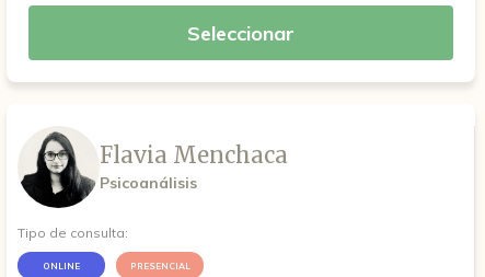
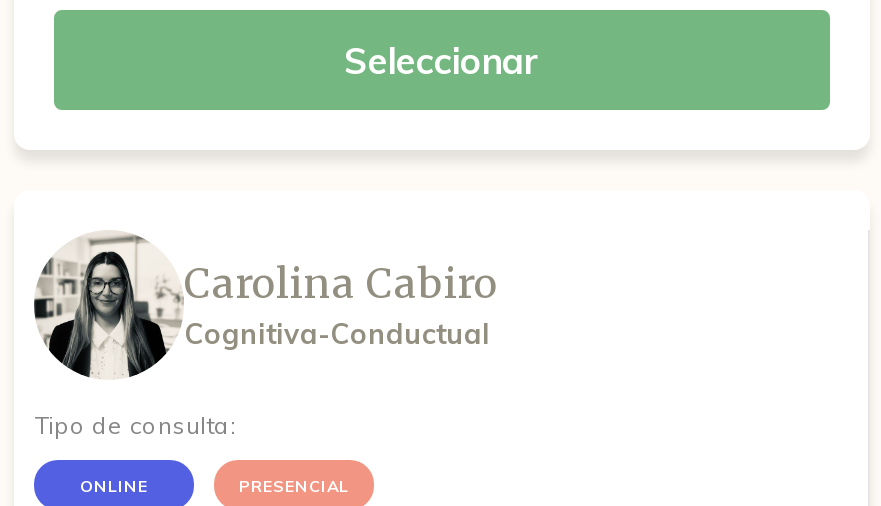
- [image]
- Flavia Menchaca
- Psicoanálisis
+ [image]
+ Carolina Cabiro
+ Cognitiva-Conductual
